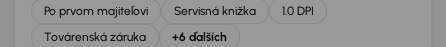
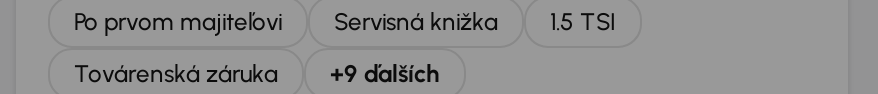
- Po prvom majiteľovi Servisná knižka 1.0 DPI
+ Po prvom majiteľovi Servisná knižka 1.5 TSI

- Továrenská záruka +6 ďalších
+ Továrenská záruka +9 ďalších
